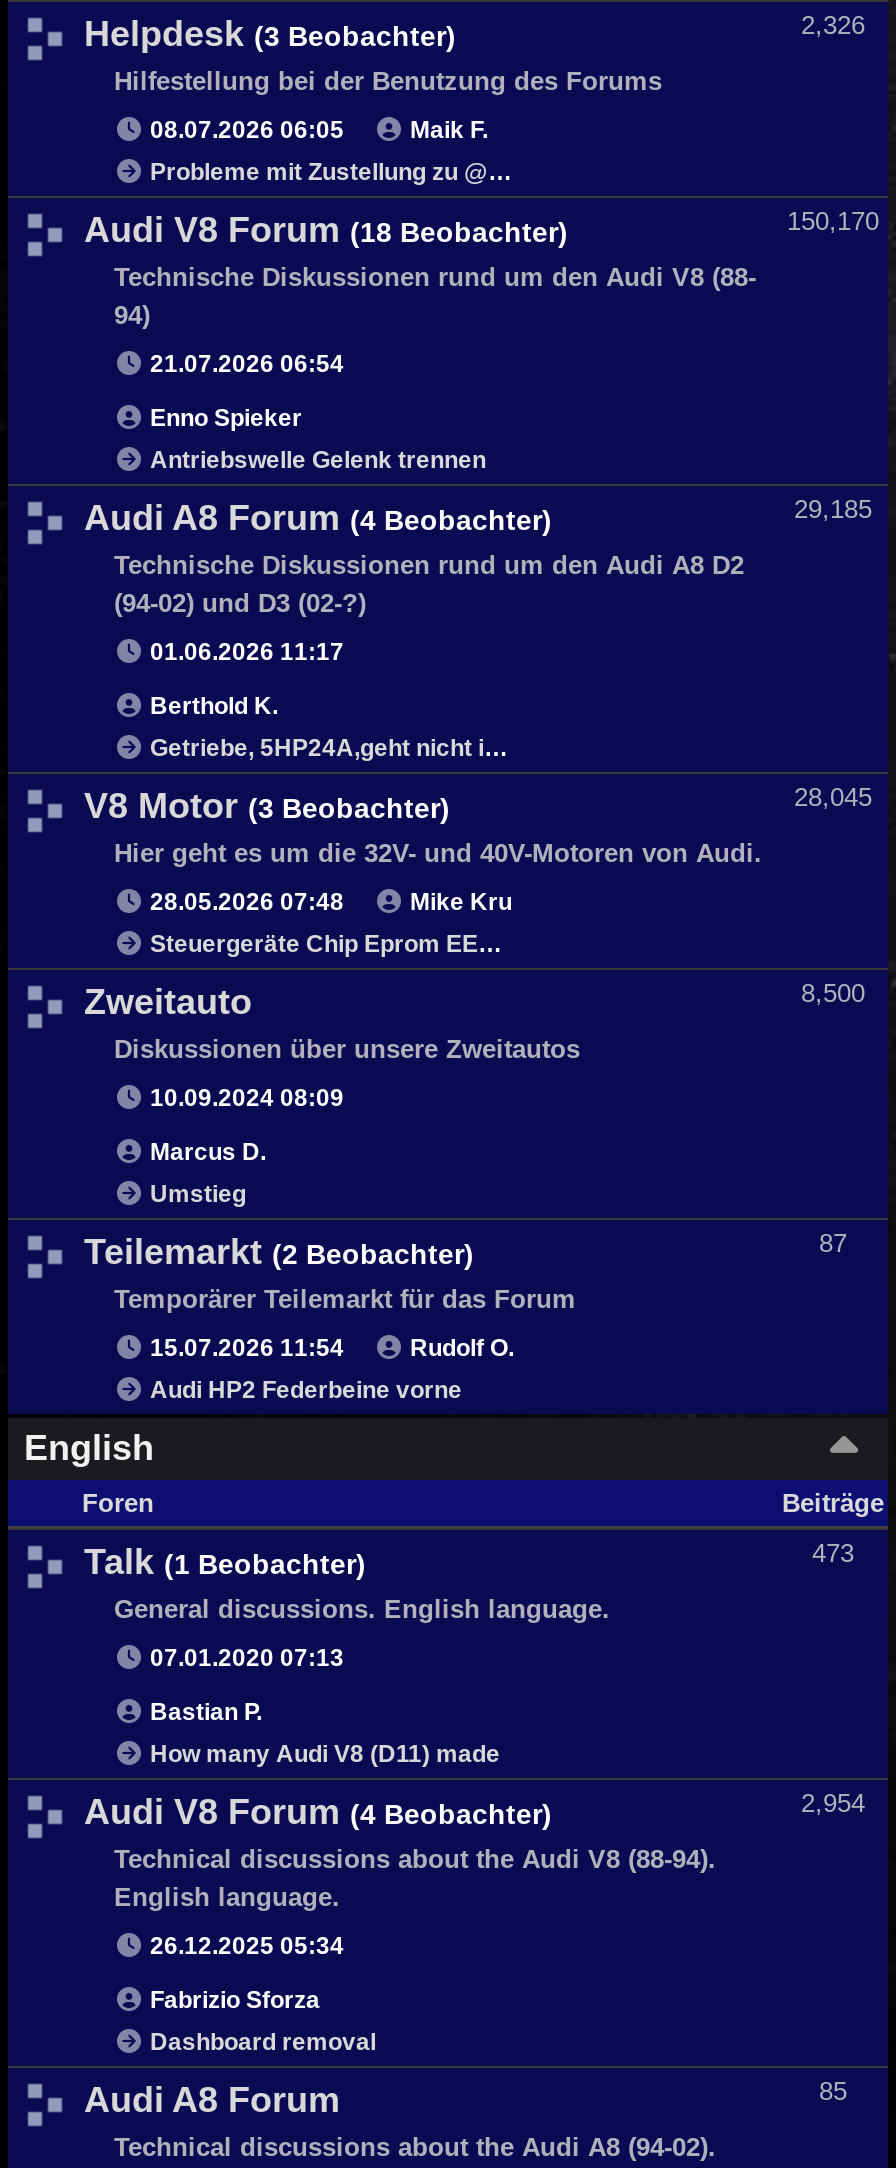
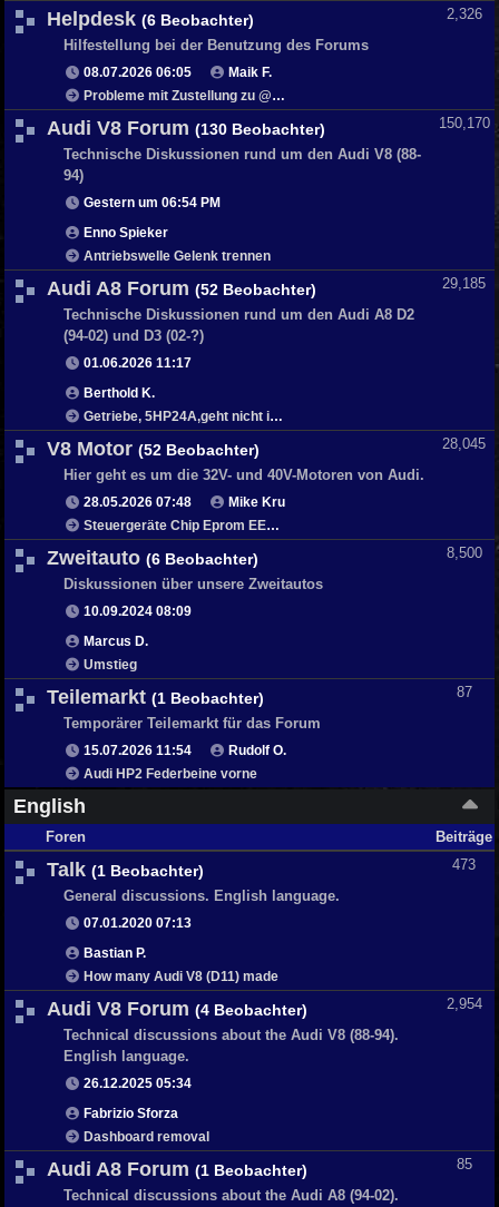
- Helpdesk (3 Beobachter)
+ Helpdesk (6 Beobachter)

- Audi V8 Forum (18 Beobachter)
+ Audi V8 Forum (130 Beobachter)

- 21.07.2026 06:54
+ Gestern um 06:54 PM

- Audi A8 Forum (4 Beobachter)
+ Audi A8 Forum (52 Beobachter)

- V8 Motor (3 Beobachter)
+ V8 Motor (52 Beobachter)

- Zweitauto
+ Zweitauto (6 Beobachter)

- Teilemarkt (2 Beobachter)
+ Teilemarkt (1 Beobachter)

- Audi A8 Forum
+ Audi A8 Forum (1 Beobachter)
